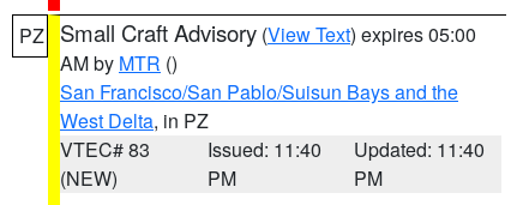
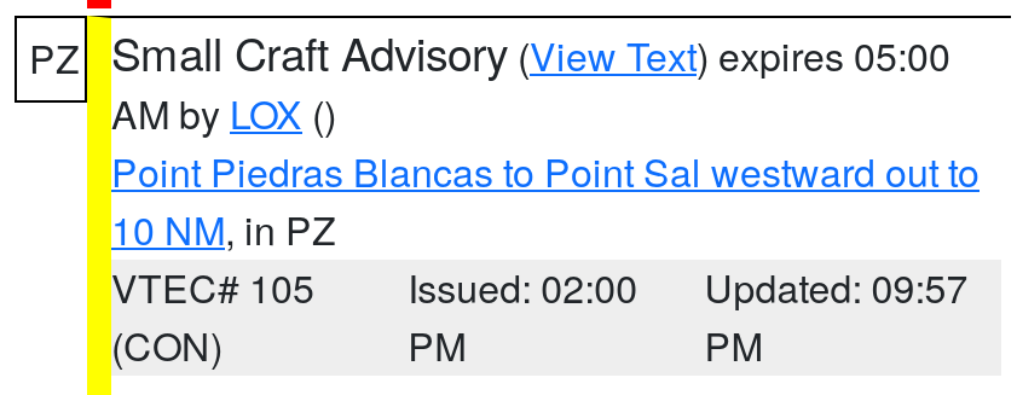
- AM by MTR ()
- San Francisco/San Pablo/Suisun Bays and the
- West Delta, in PZ
- VTEC# 83
- (NEW)
+ AM by LOX ()
+ Point Piedras Blancas to Point Sal westward out to
+ 10 NM, in PZ
+ VTEC# 105
+ (CON)

- Issued: 11:40
+ Issued: 02:00

- Updated: 11:40
+ Updated: 09:57
